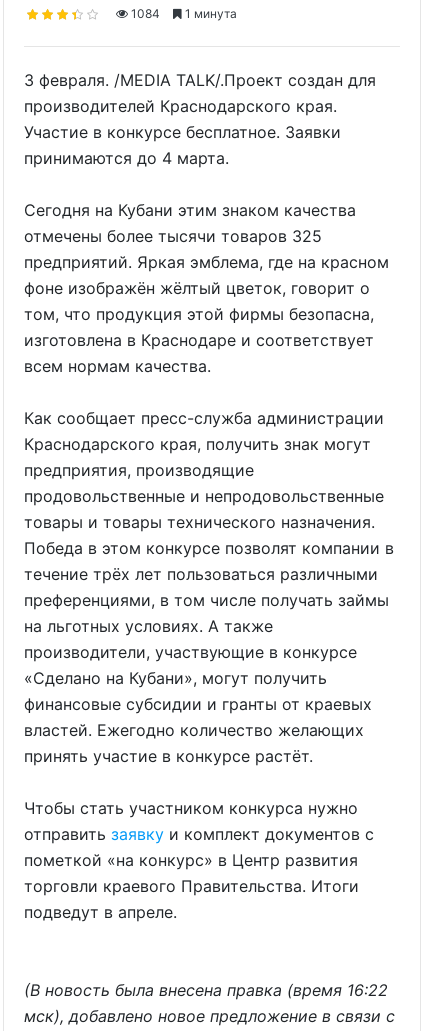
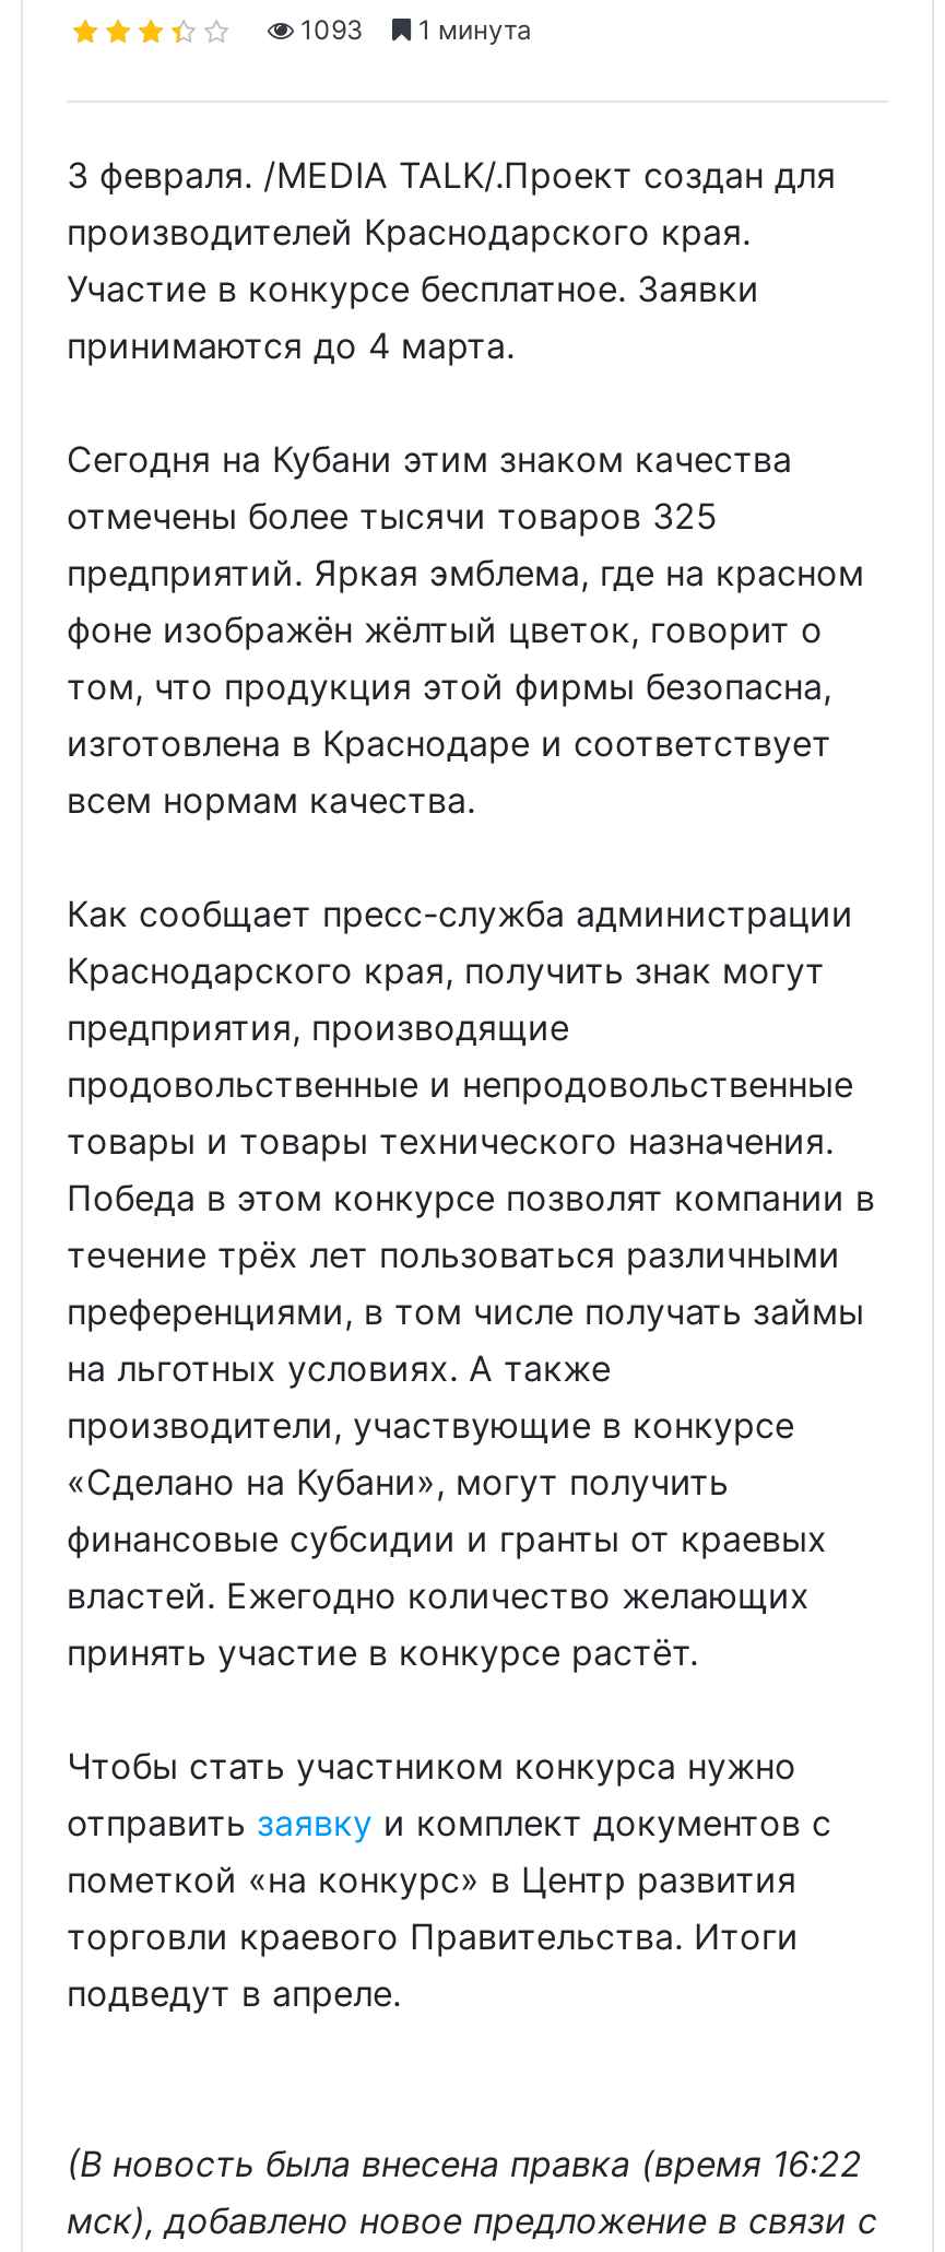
- 1084
+ 1093
